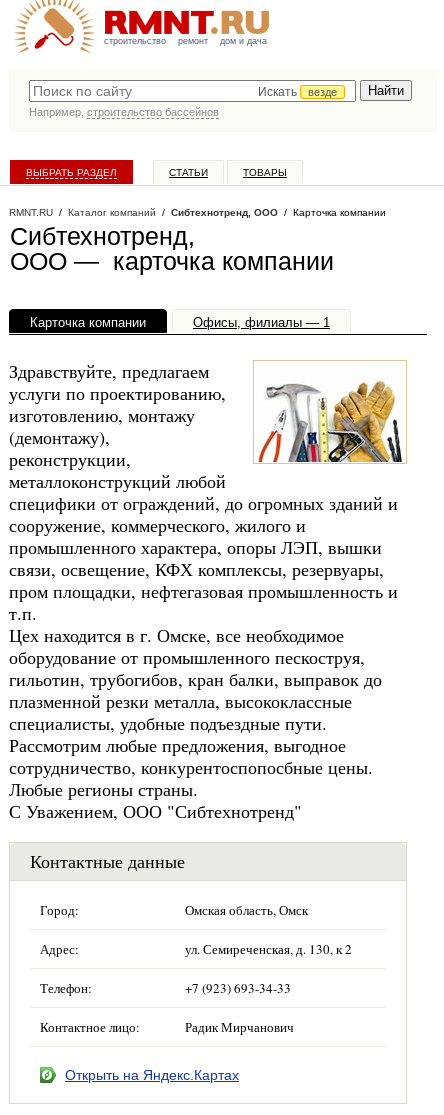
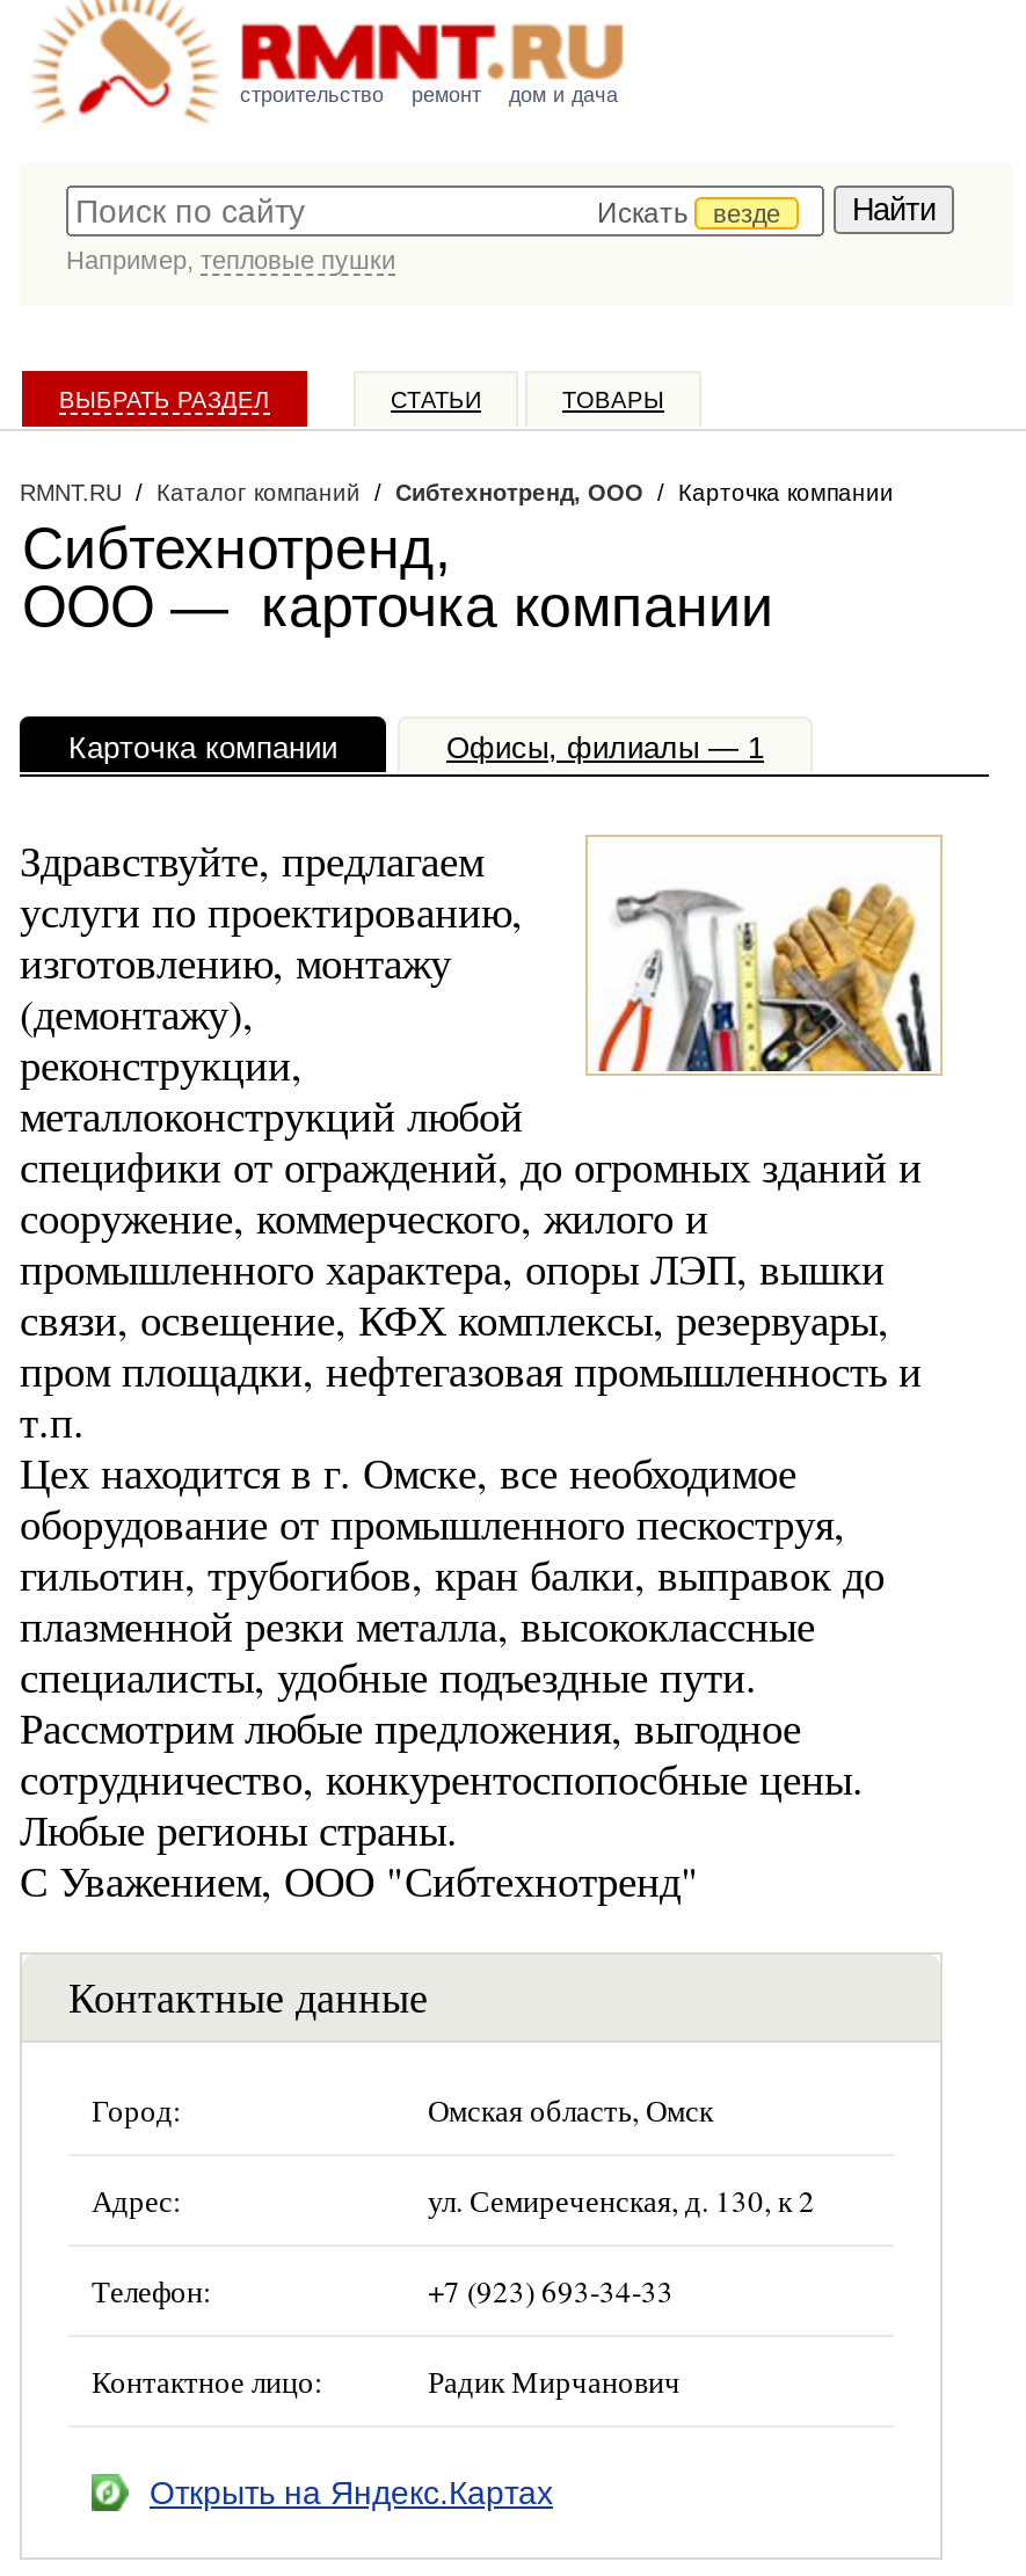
- Например, строительство бассейнов
+ Например, тепловые пушки
